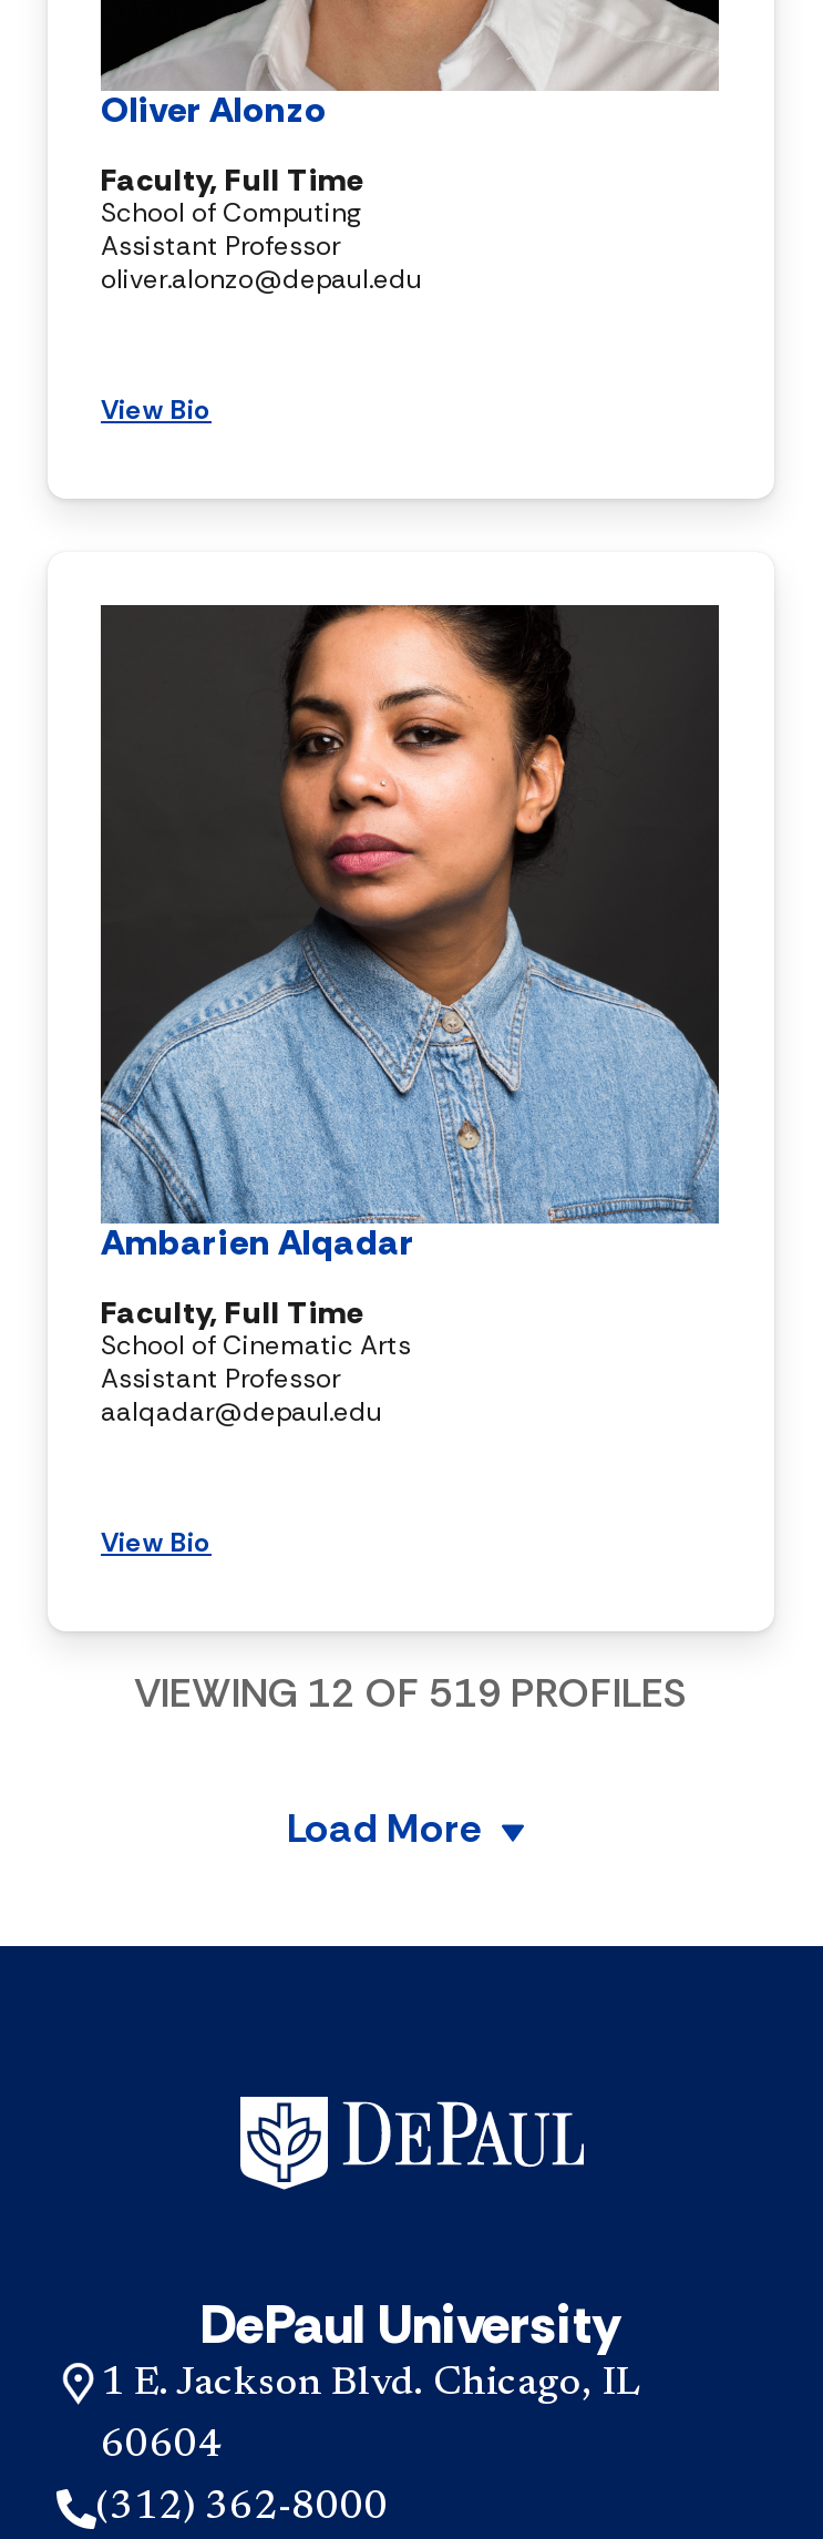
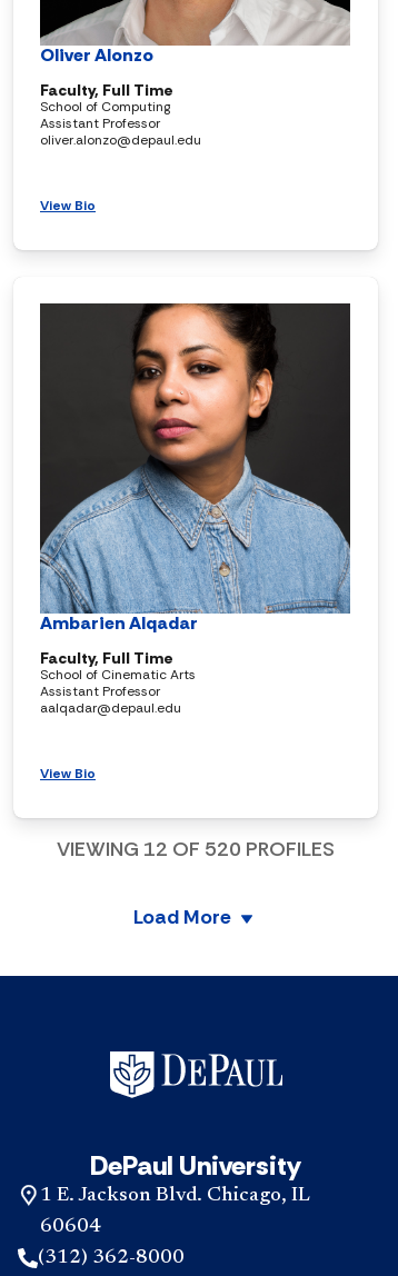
- VIEWING 12 OF 519 PROFILES
+ VIEWING 12 OF 520 PROFILES
